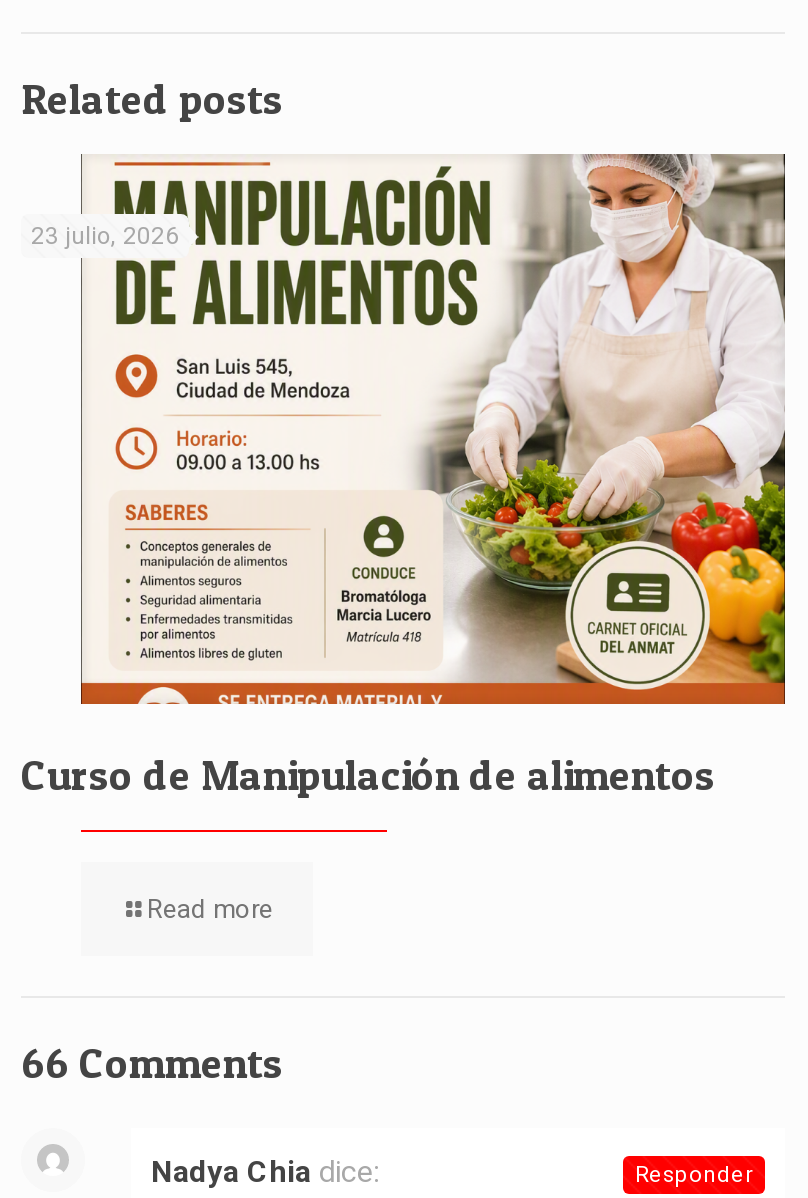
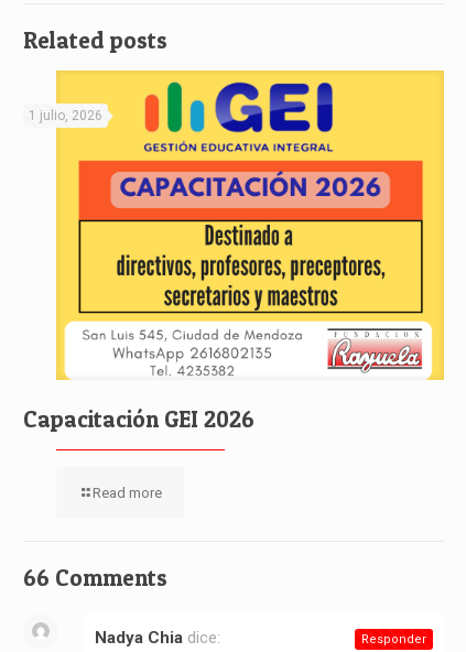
- [image]
- 23 julio, 2026
+ [image]
+ 1 julio, 2026

- Curso de Manipulación de alimentos
+ Capacitación GEI 2026
